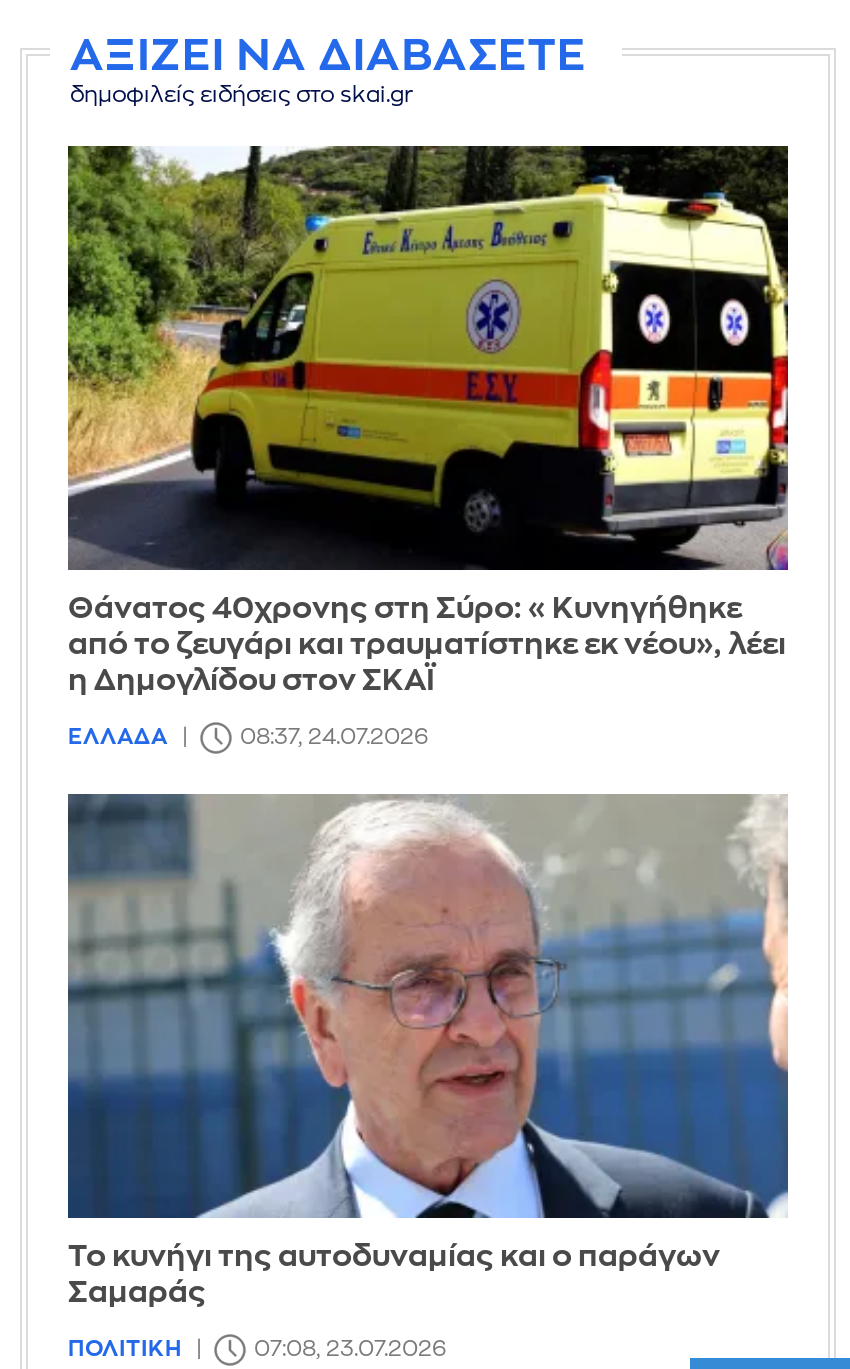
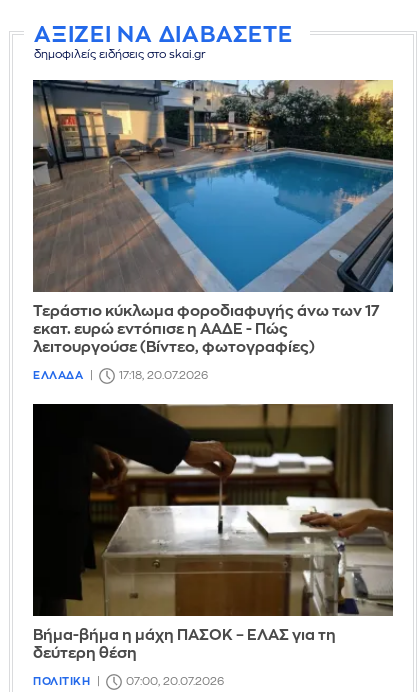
- [image]
- Θάνατος 40χρονης στη Σύρο: «Κυνηγήθηκε
- από το ζευγάρι και τραυματίστηκε εκ νέου», λέει
- η Δημογλίδου στον ΣΚΑΪ
+ [image]
+ Τεράστιο κύκλωμα φοροδιαφυγής άνω των 17
+ εκατ. ευρώ εντόπισε η ΑΑΔΕ - Πώς
+ λειτουργούσε (Βίντεο, φωτογραφίες)

- 08:37, 24.07.2026
+ 17:18, 20.07.2026

- [image]
- Το κυνήγι της αυτοδυναμίας και ο παράγων
- Σαμαράς
+ [image]
+ Βήμα-βήμα η μάχη ΠΑΣΟΚ – ΕΛΑΣ για τη
+ δεύτερη θέση

- 07:08, 23.07.2026
+ 07:00, 20.07.2026
